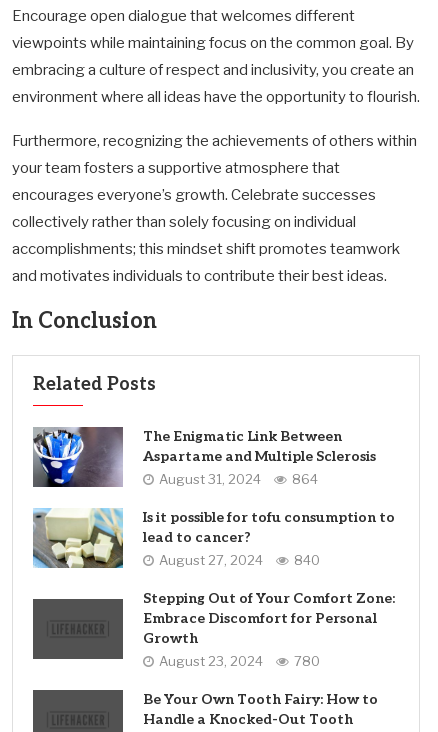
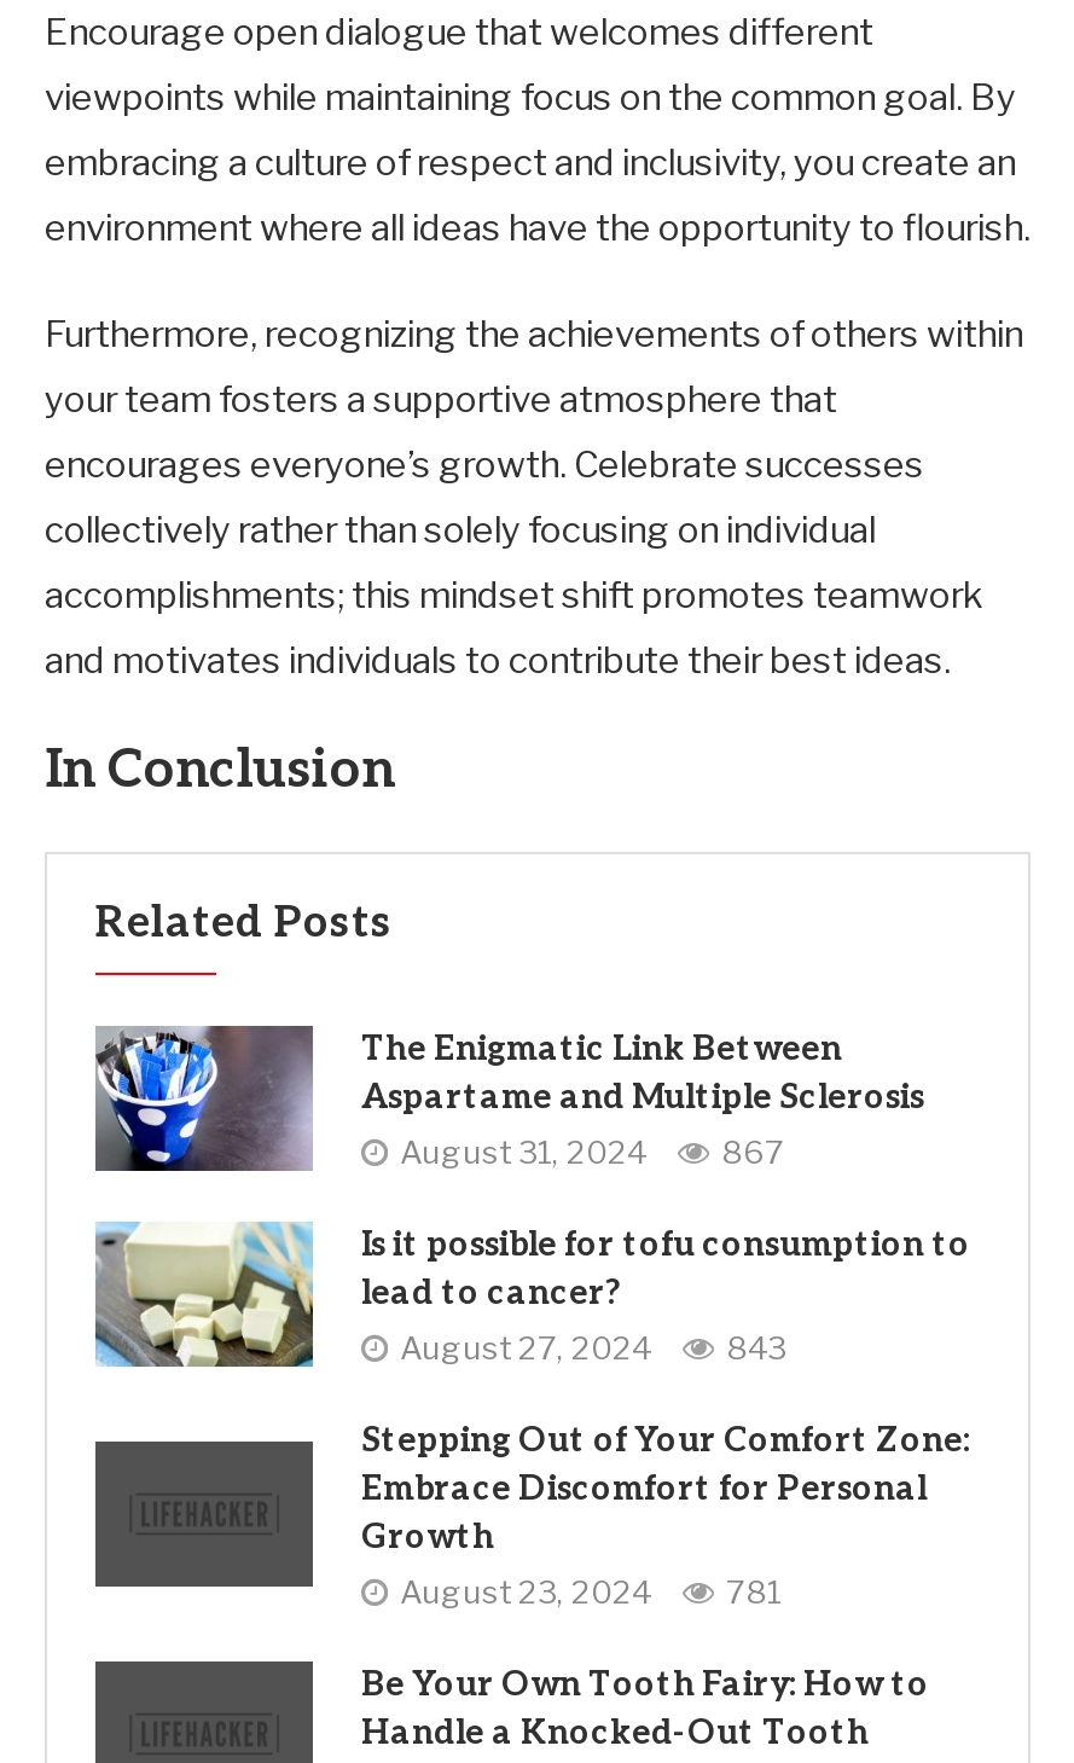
- August 31, 2024 864
+ August 31, 2024 867

- August 27, 2024 840
+ August 27, 2024 843

- August 23, 2024 780
+ August 23, 2024 781
